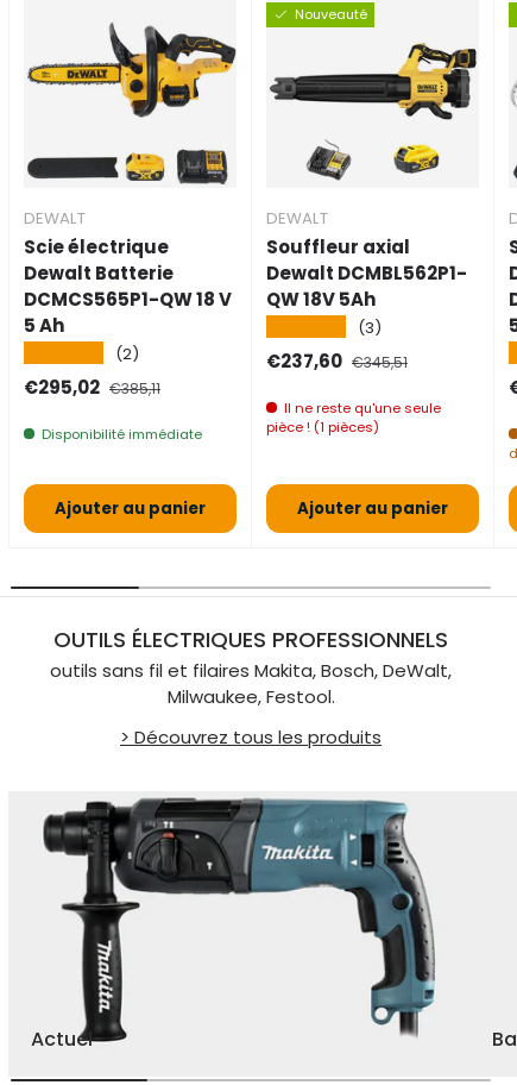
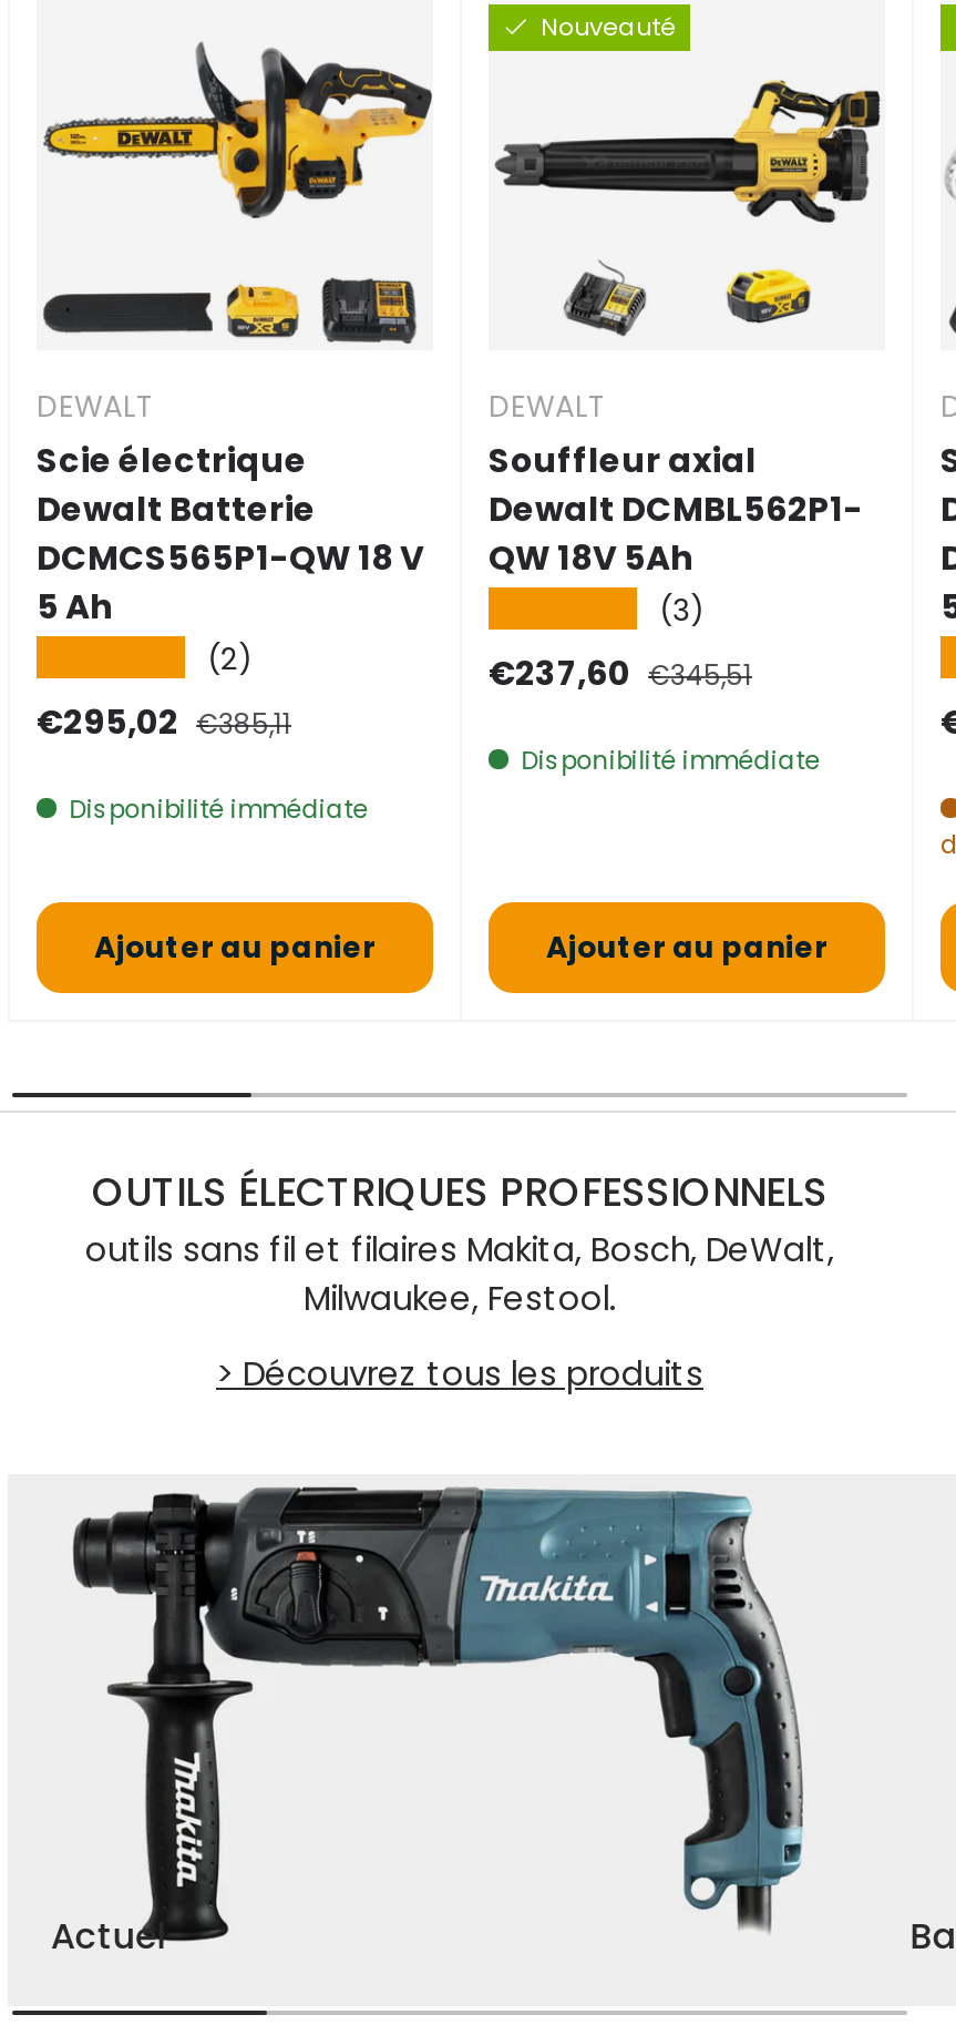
- Il ne reste qu'une seule
- pièce ! (1 pièces)
+ Disponibilité immédiate
